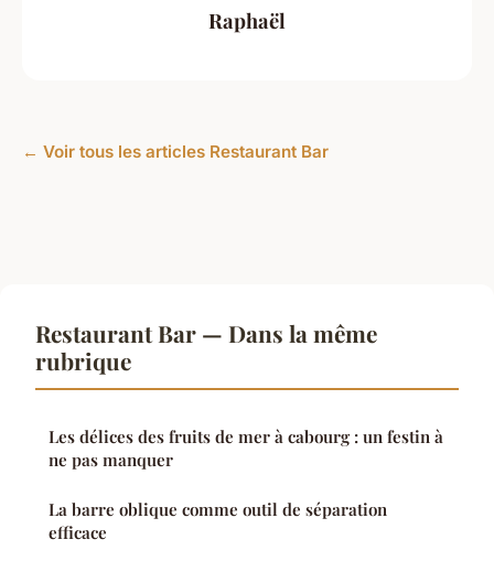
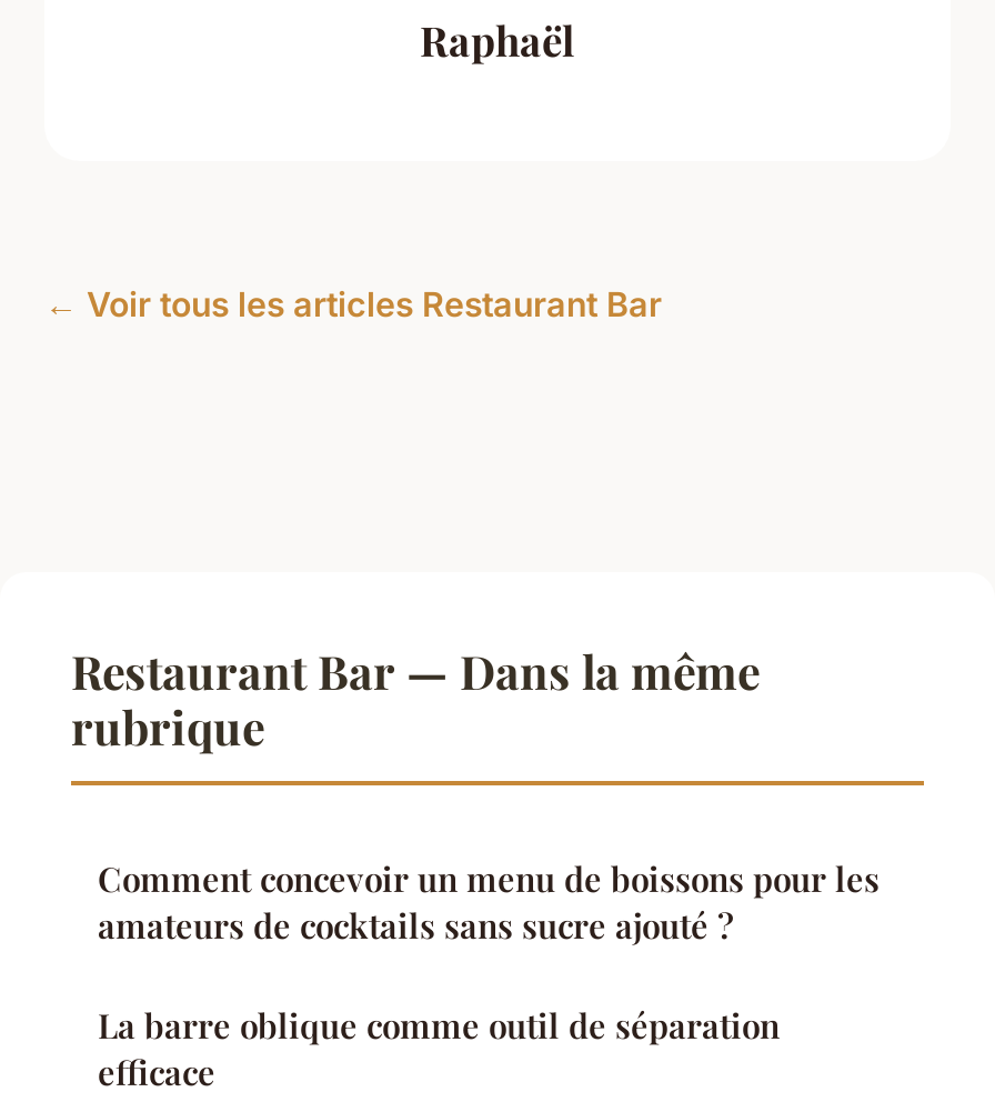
- Les délices des fruits de mer à cabourg : un festin à
- ne pas manquer
+ Comment concevoir un menu de boissons pour les
+ amateurs de cocktails sans sucre ajouté ?
